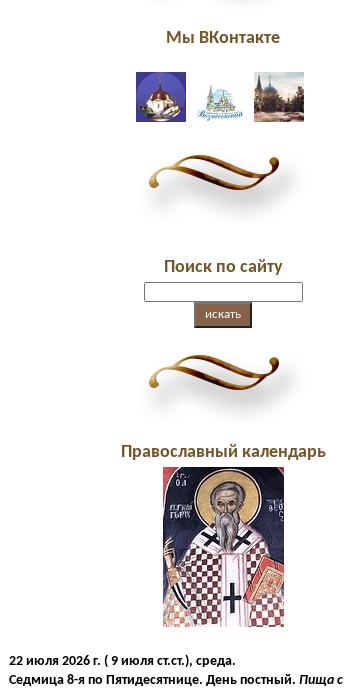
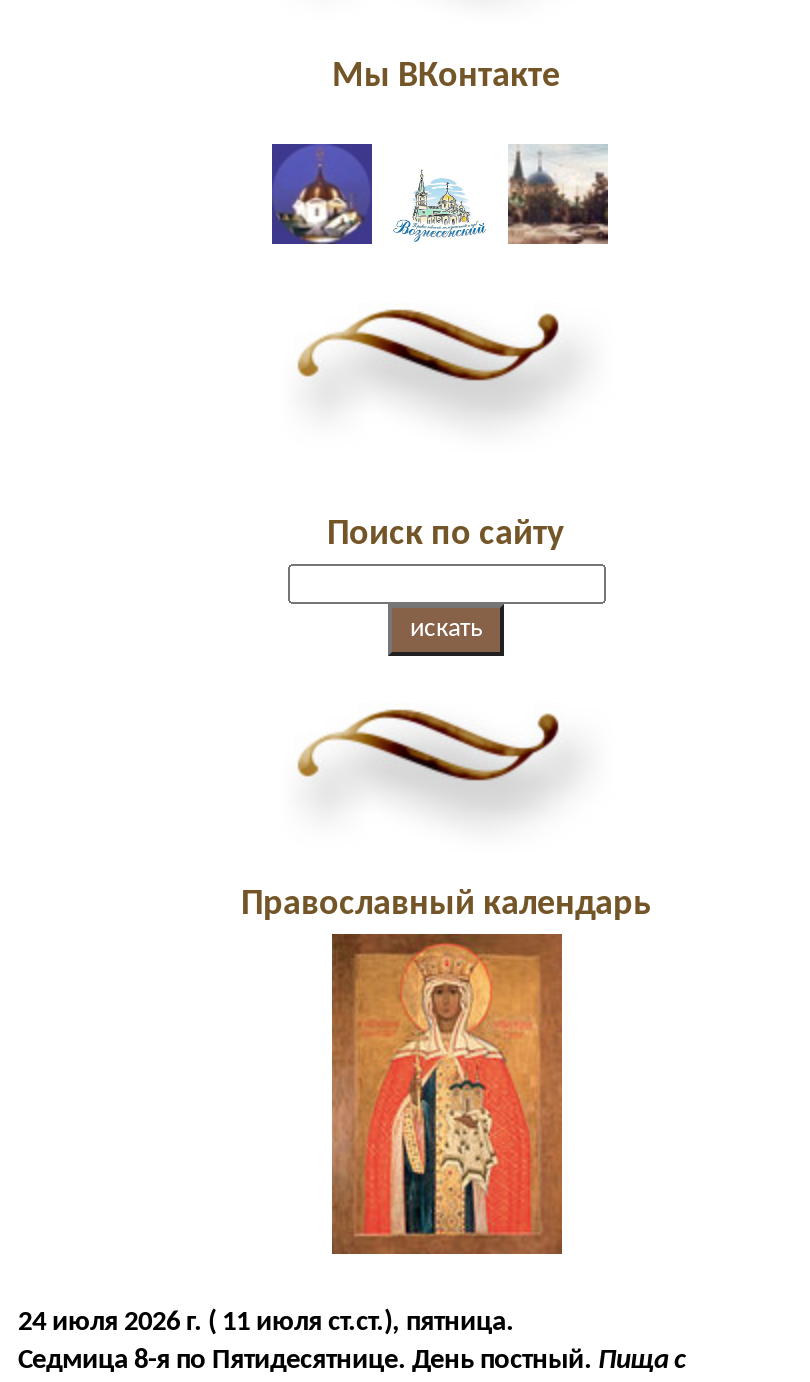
- [image]
- 22 июля 2026 г. ( 9 июля ст.ст.), среда.
+ [image]
+ 24 июля 2026 г. ( 11 июля ст.ст.), пятница.
